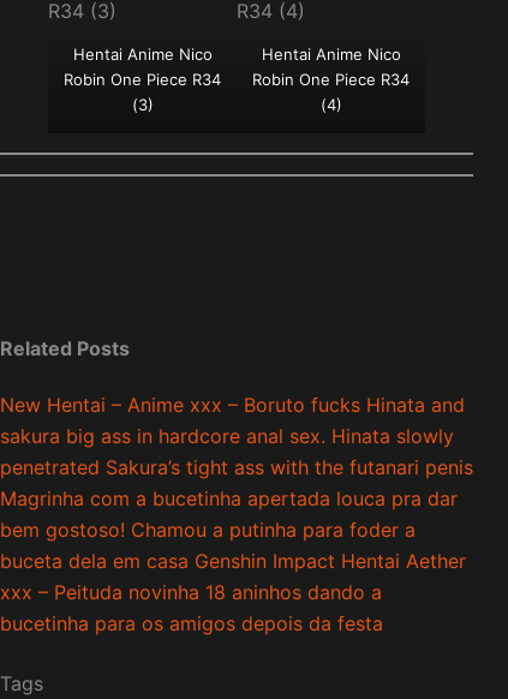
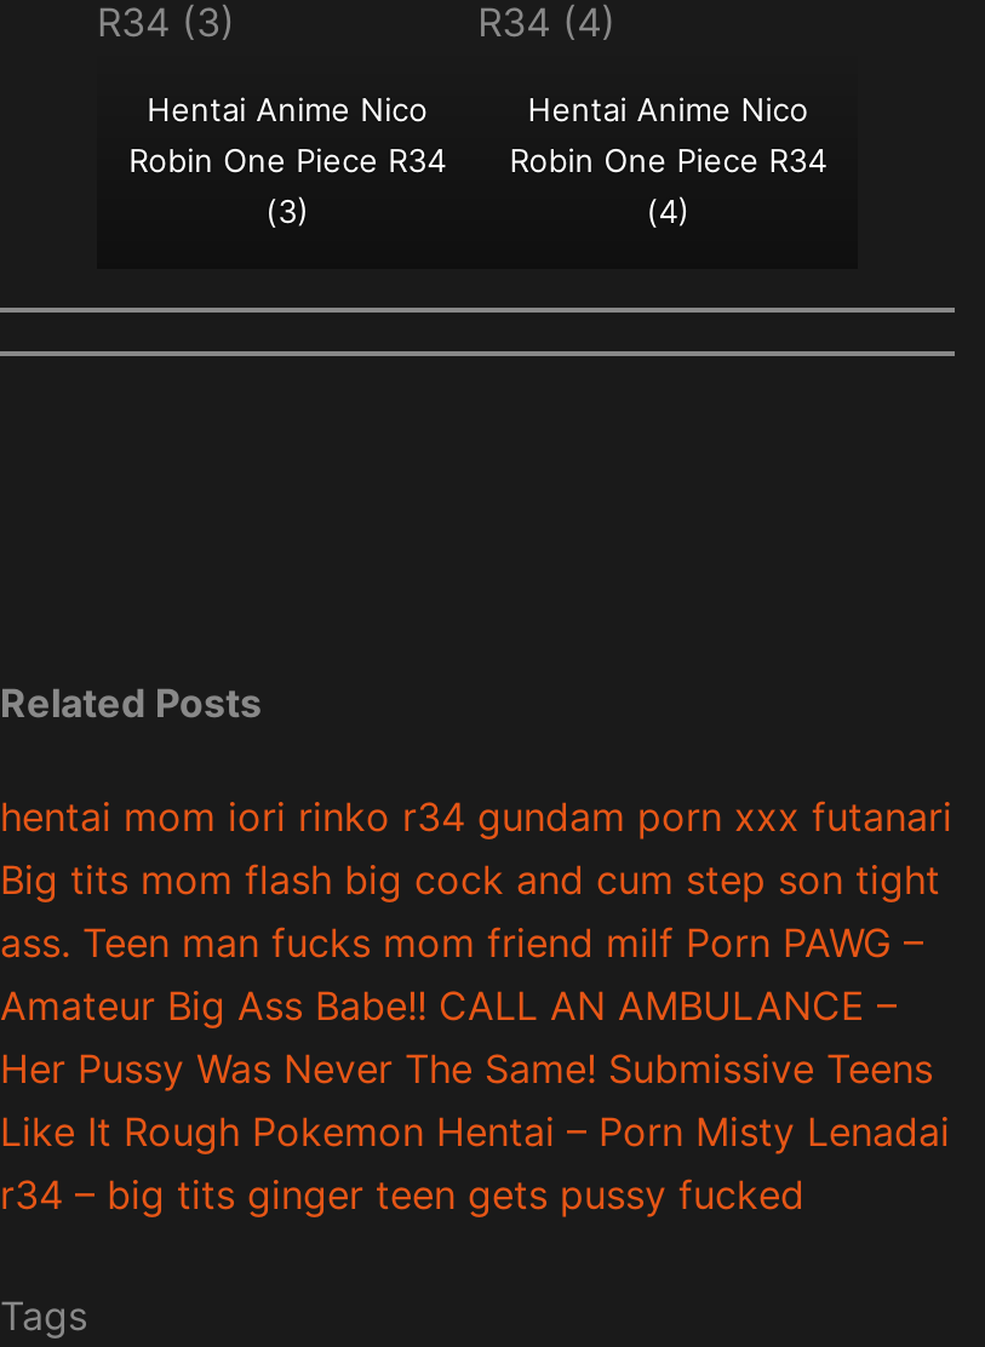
- New Hentai – Anime xxx – Boruto fucks Hinata and
- sakura big ass in hardcore anal sex. Hinata slowly
- penetrated Sakura’s tight ass with the futanari penis
- Magrinha com a bucetinha apertada louca pra dar
- bem gostoso! Chamou a putinha para foder a
- buceta dela em casa Genshin Impact Hentai Aether
- xxx – Peituda novinha 18 aninhos dando a
- bucetinha para os amigos depois da festa
+ hentai mom iori rinko r34 gundam porn xxx futanari
+ Big tits mom flash big cock and cum step son tight
+ ass. Teen man fucks mom friend milf Porn PAWG –
+ Amateur Big Ass Babe!! CALL AN AMBULANCE –
+ Her Pussy Was Never The Same! Submissive Teens
+ Like It Rough Pokemon Hentai – Porn Misty Lenadai
+ r34 – big tits ginger teen gets pussy fucked
